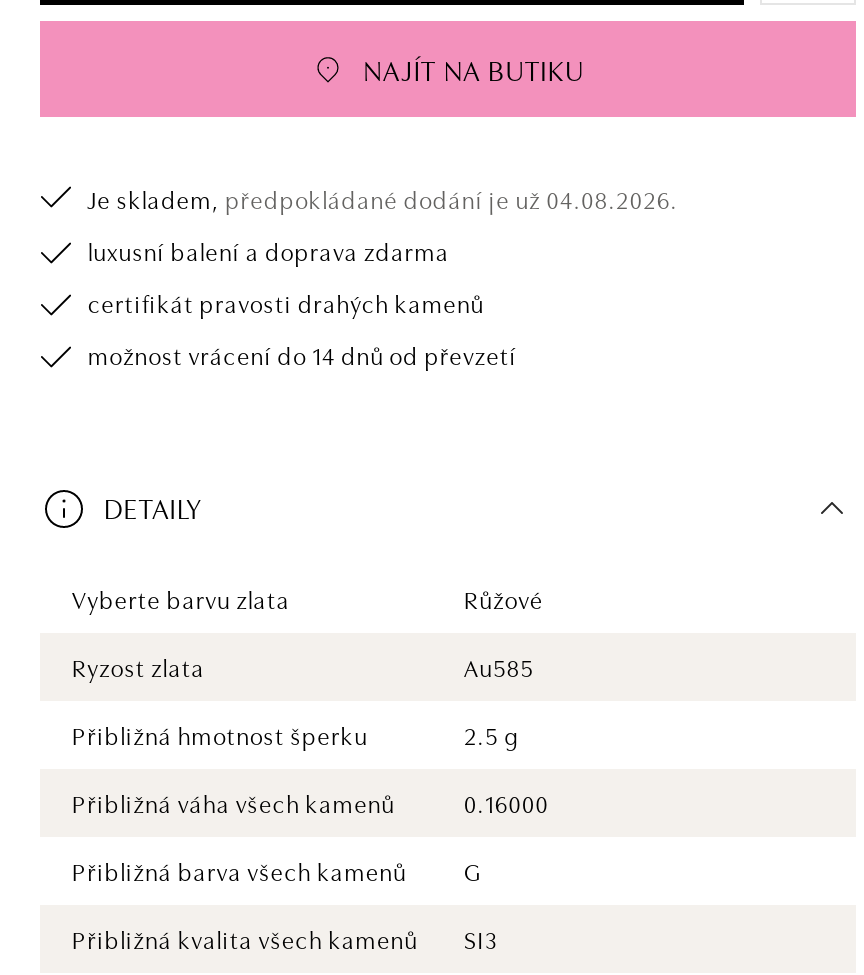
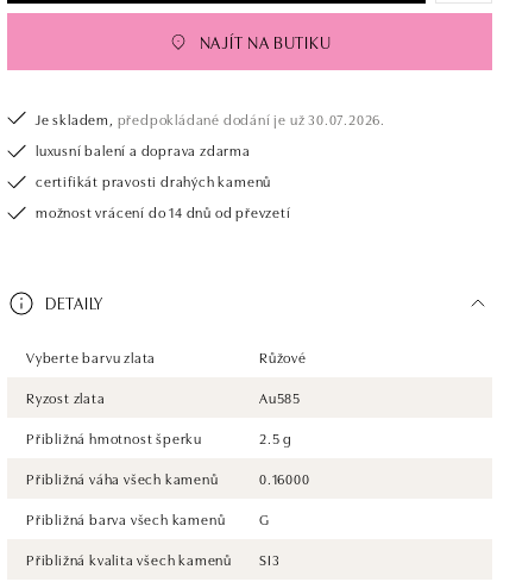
- Je skladem, předpokládané dodání je už 04.08.2026.
+ Je skladem, předpokládané dodání je už 30.07.2026.
